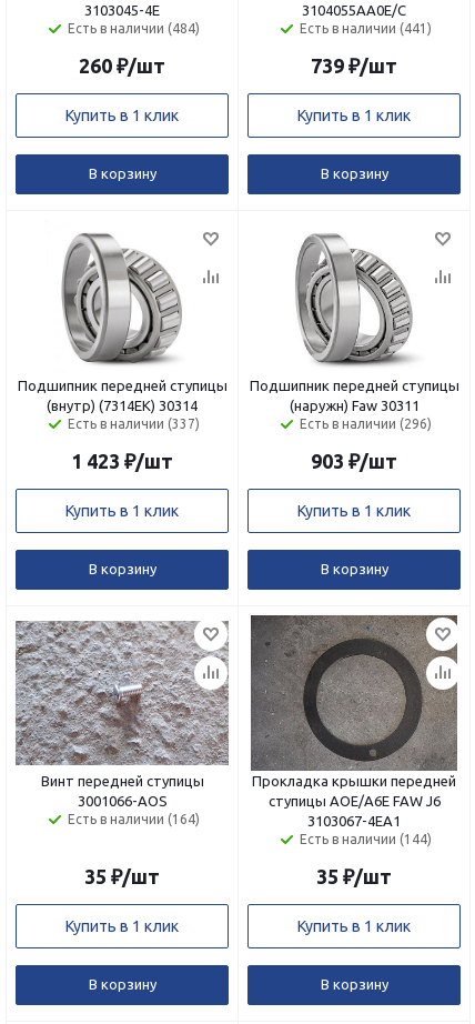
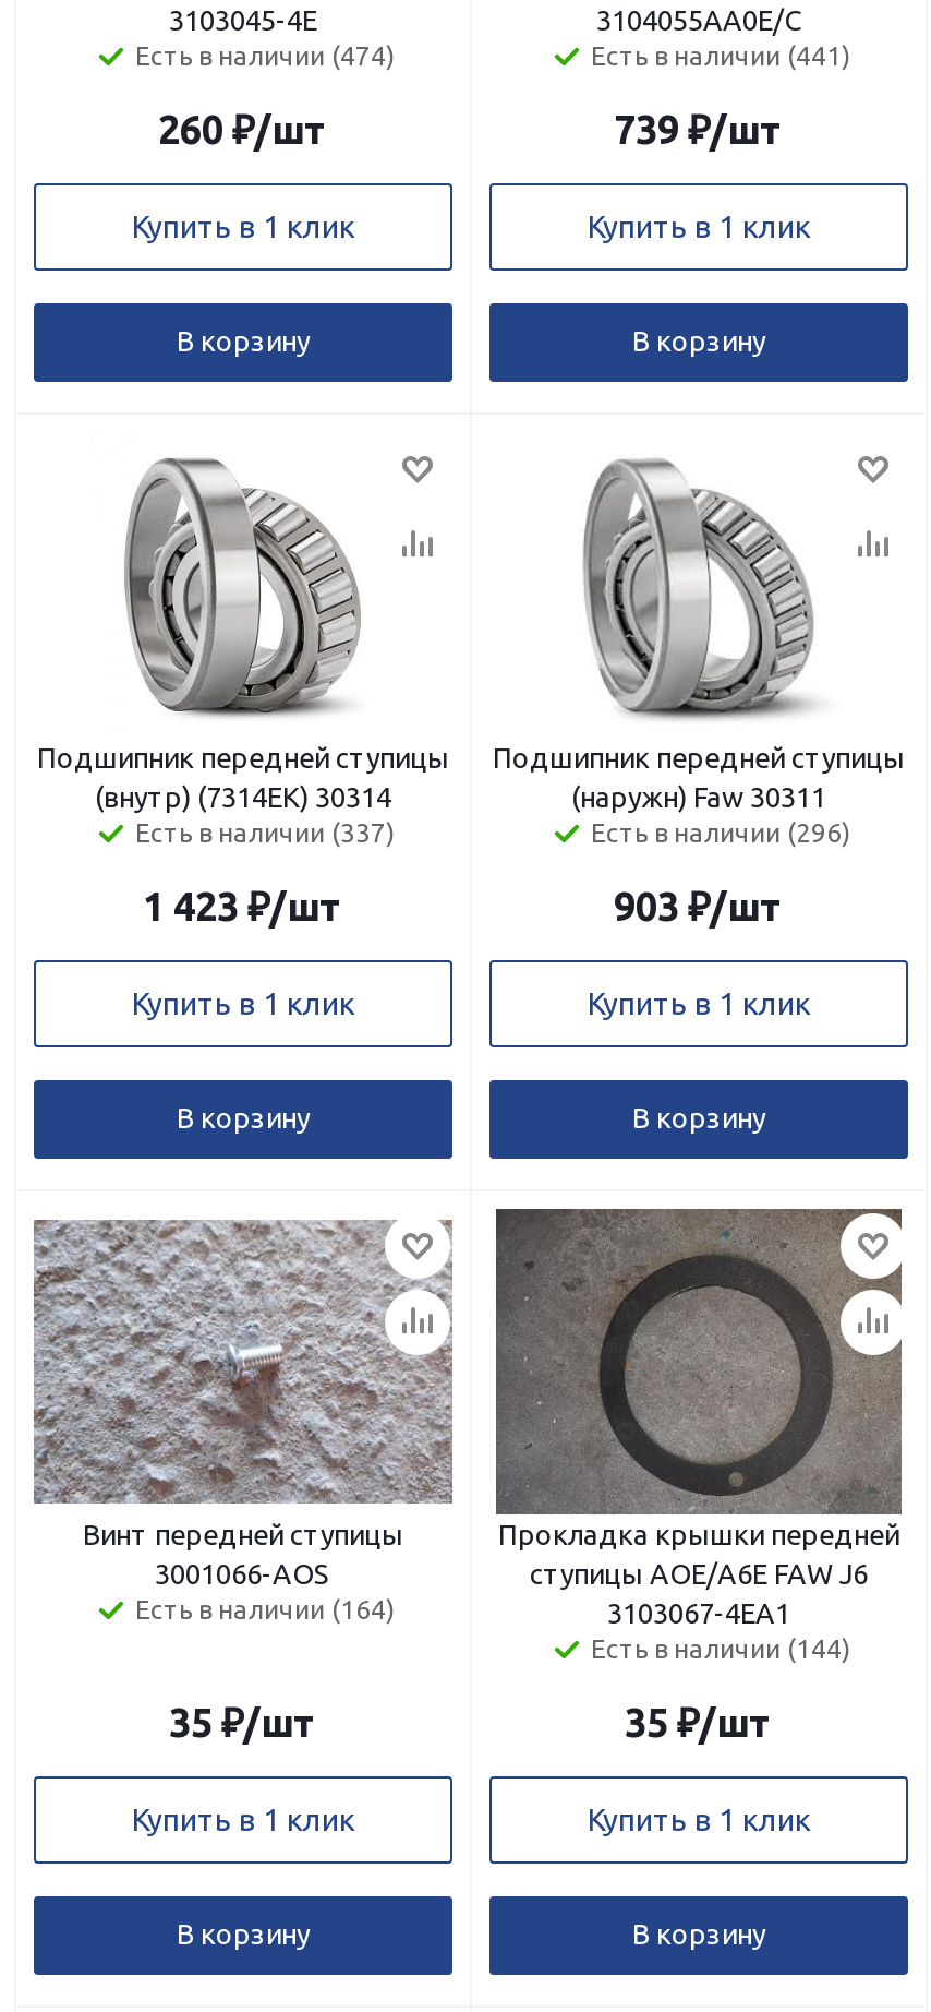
- Есть в наличии (484)
+ Есть в наличии (474)
